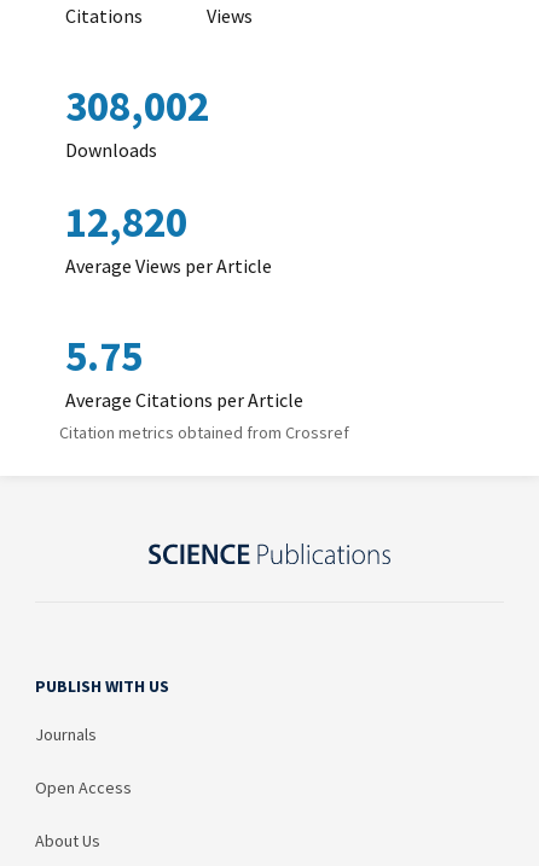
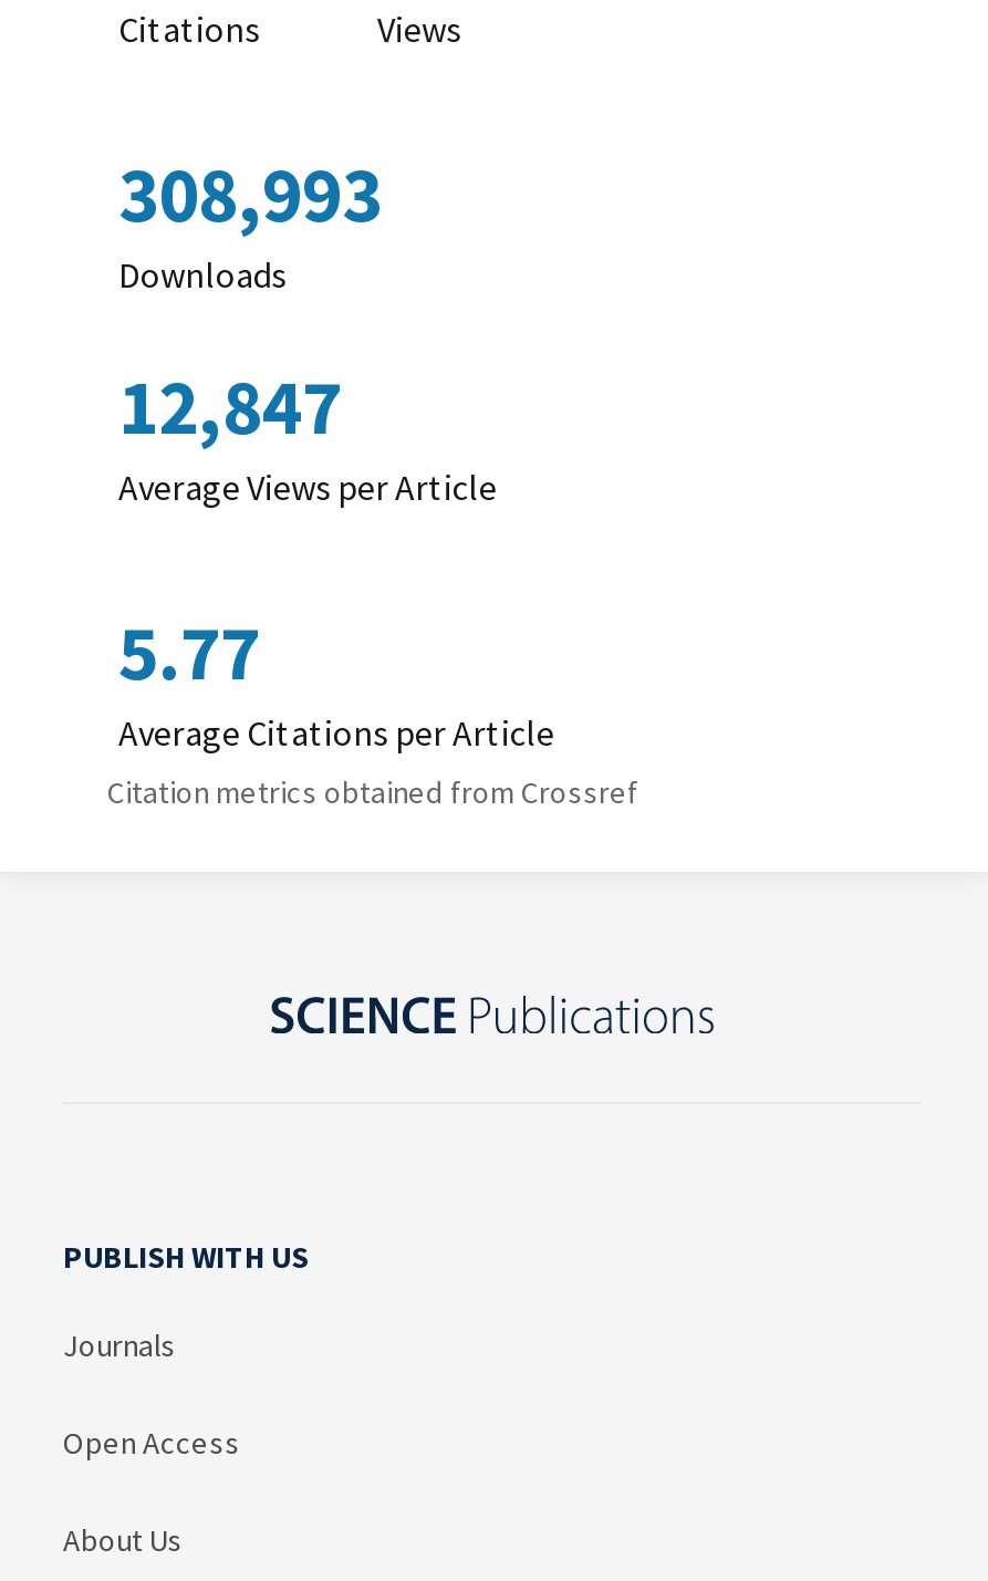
- 308,002
+ 308,993

- 12,820
+ 12,847

- 5.75
+ 5.77
